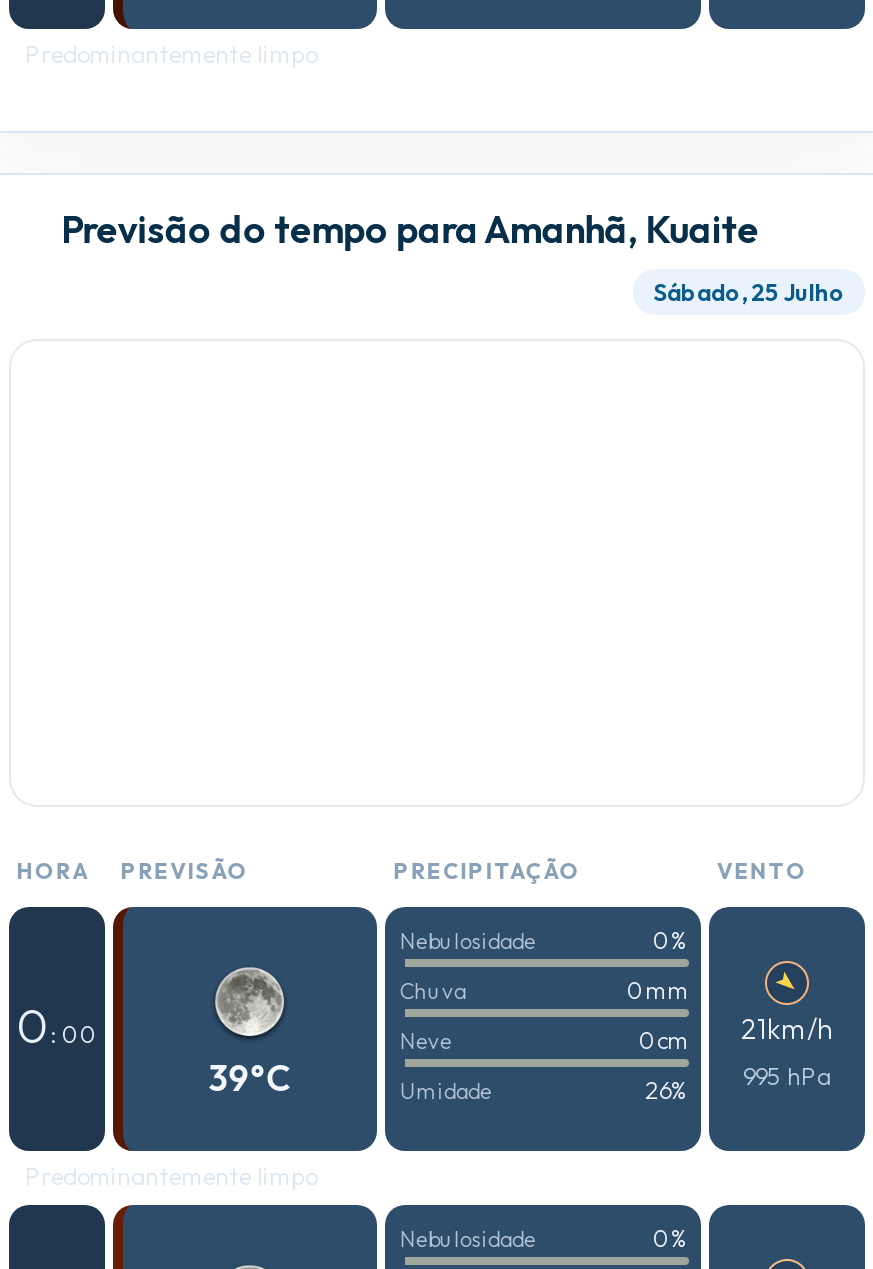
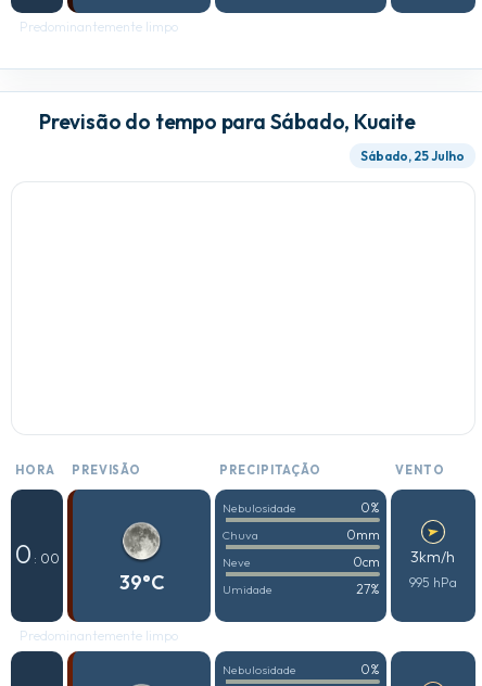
- Previsão do tempo para Amanhã, Kuaite
+ Previsão do tempo para Sábado, Kuaite

- 21km/h
+ 3km/h

- 26% 995 hPa
+ 27% 995 hPa
